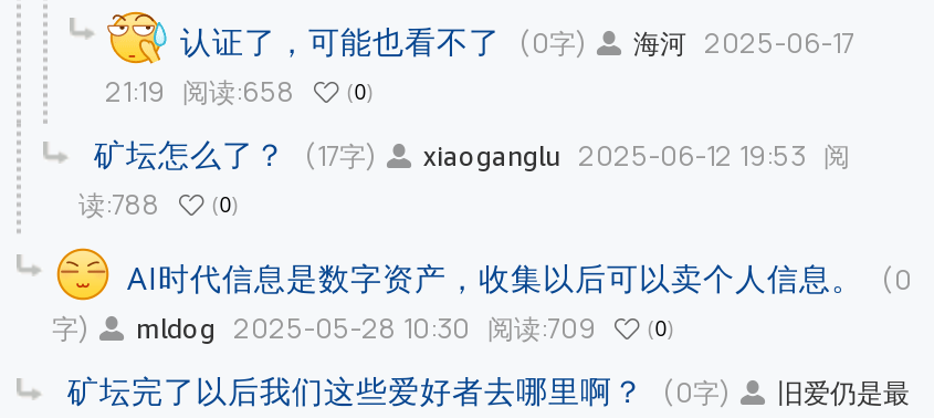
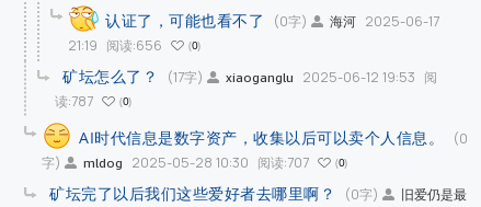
- 21:19 阅读:658 0
+ 21:19 阅读:656 0

- 读:788 0
+ 读:787 0

- 字) mldog 2025-05-28 10:30 阅读:709 0
+ 字) mldog 2025-05-28 10:30 阅读:707 0
